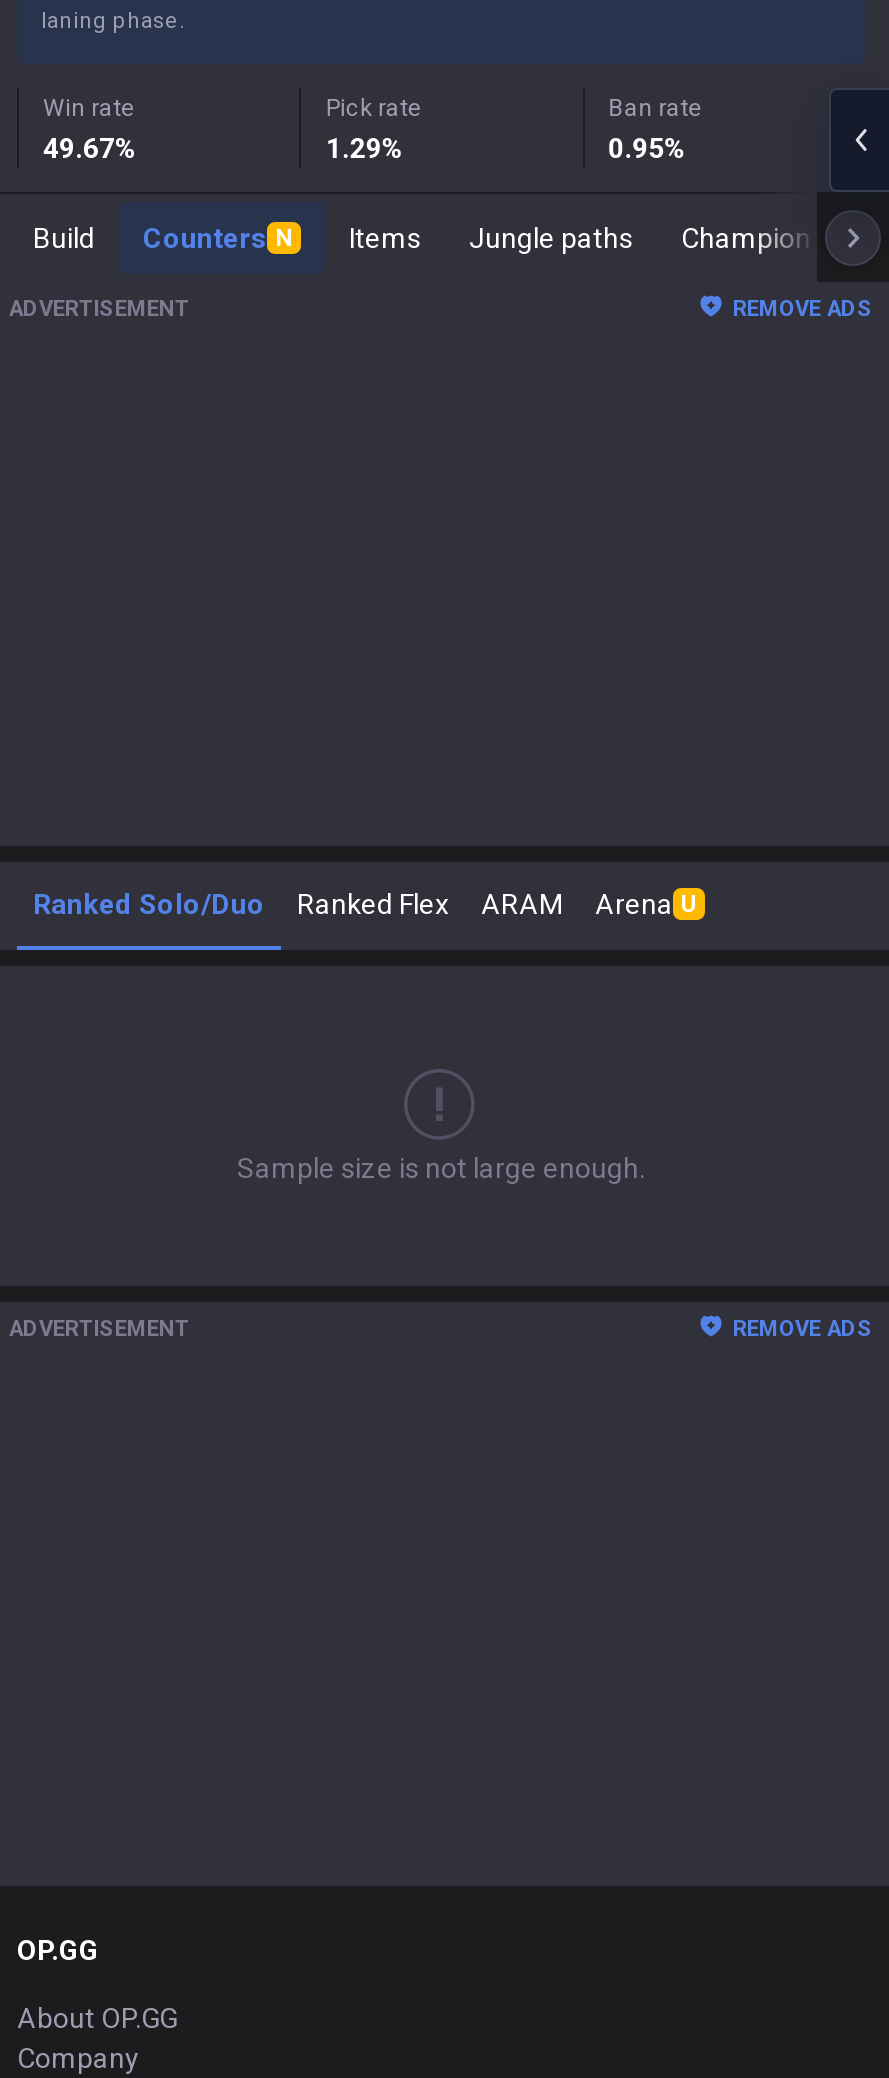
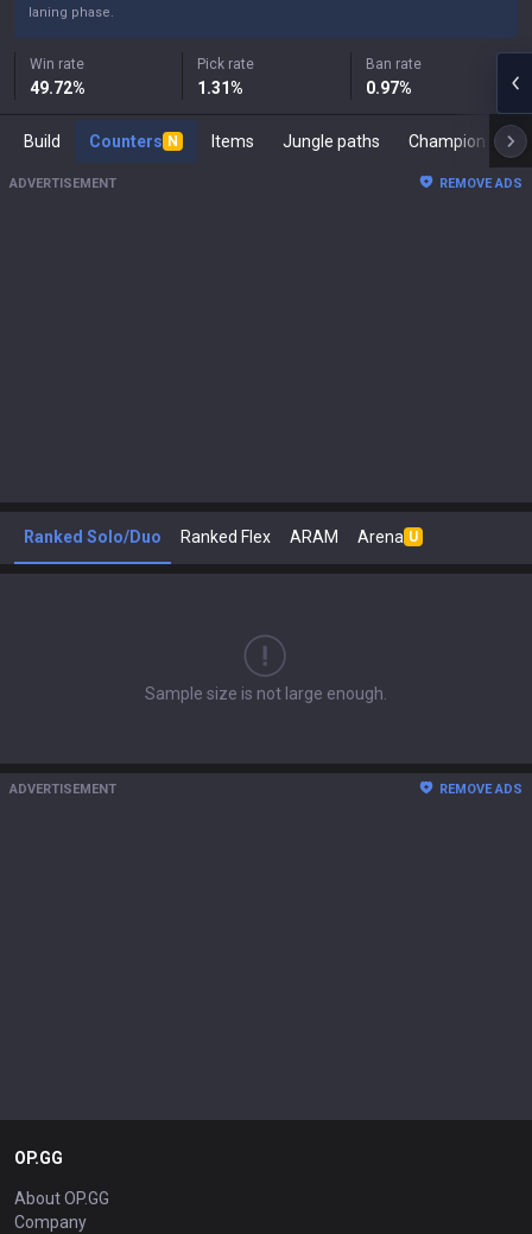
- 49.67%
+ 49.72%

- 1.29%
+ 1.31%

- 0.95%
+ 0.97%
